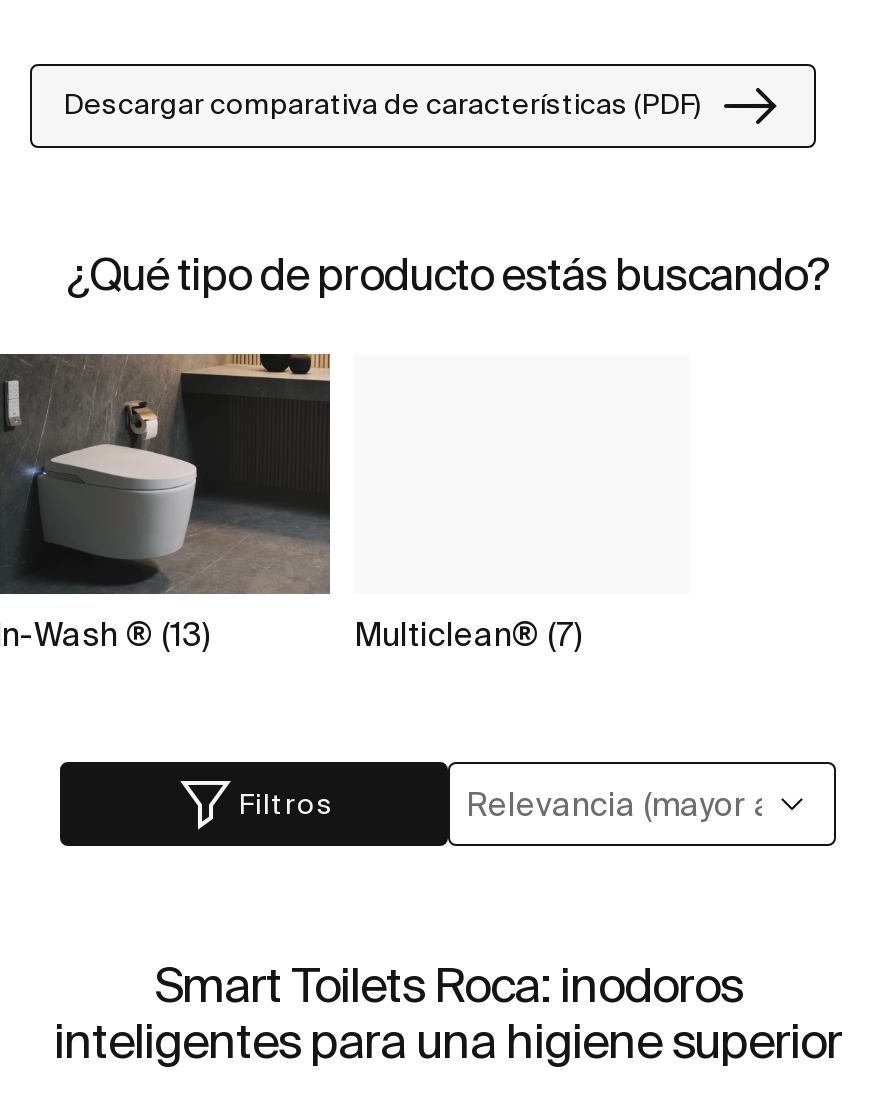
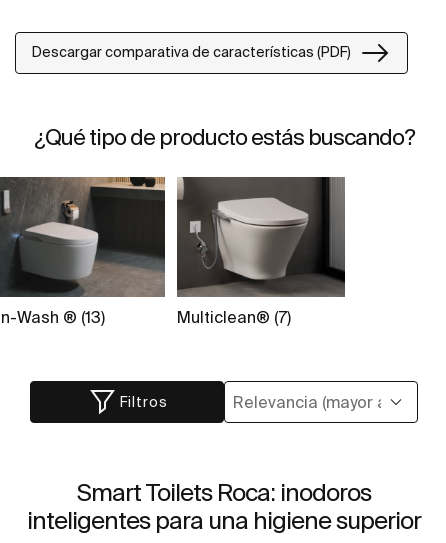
+ [image]
